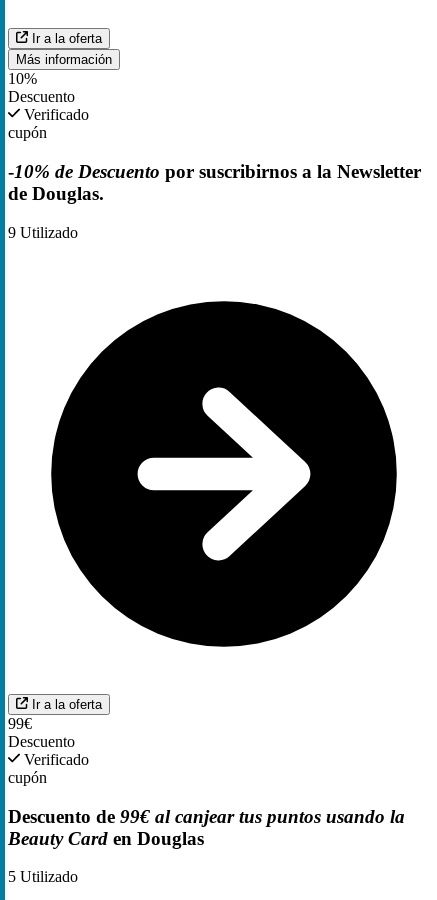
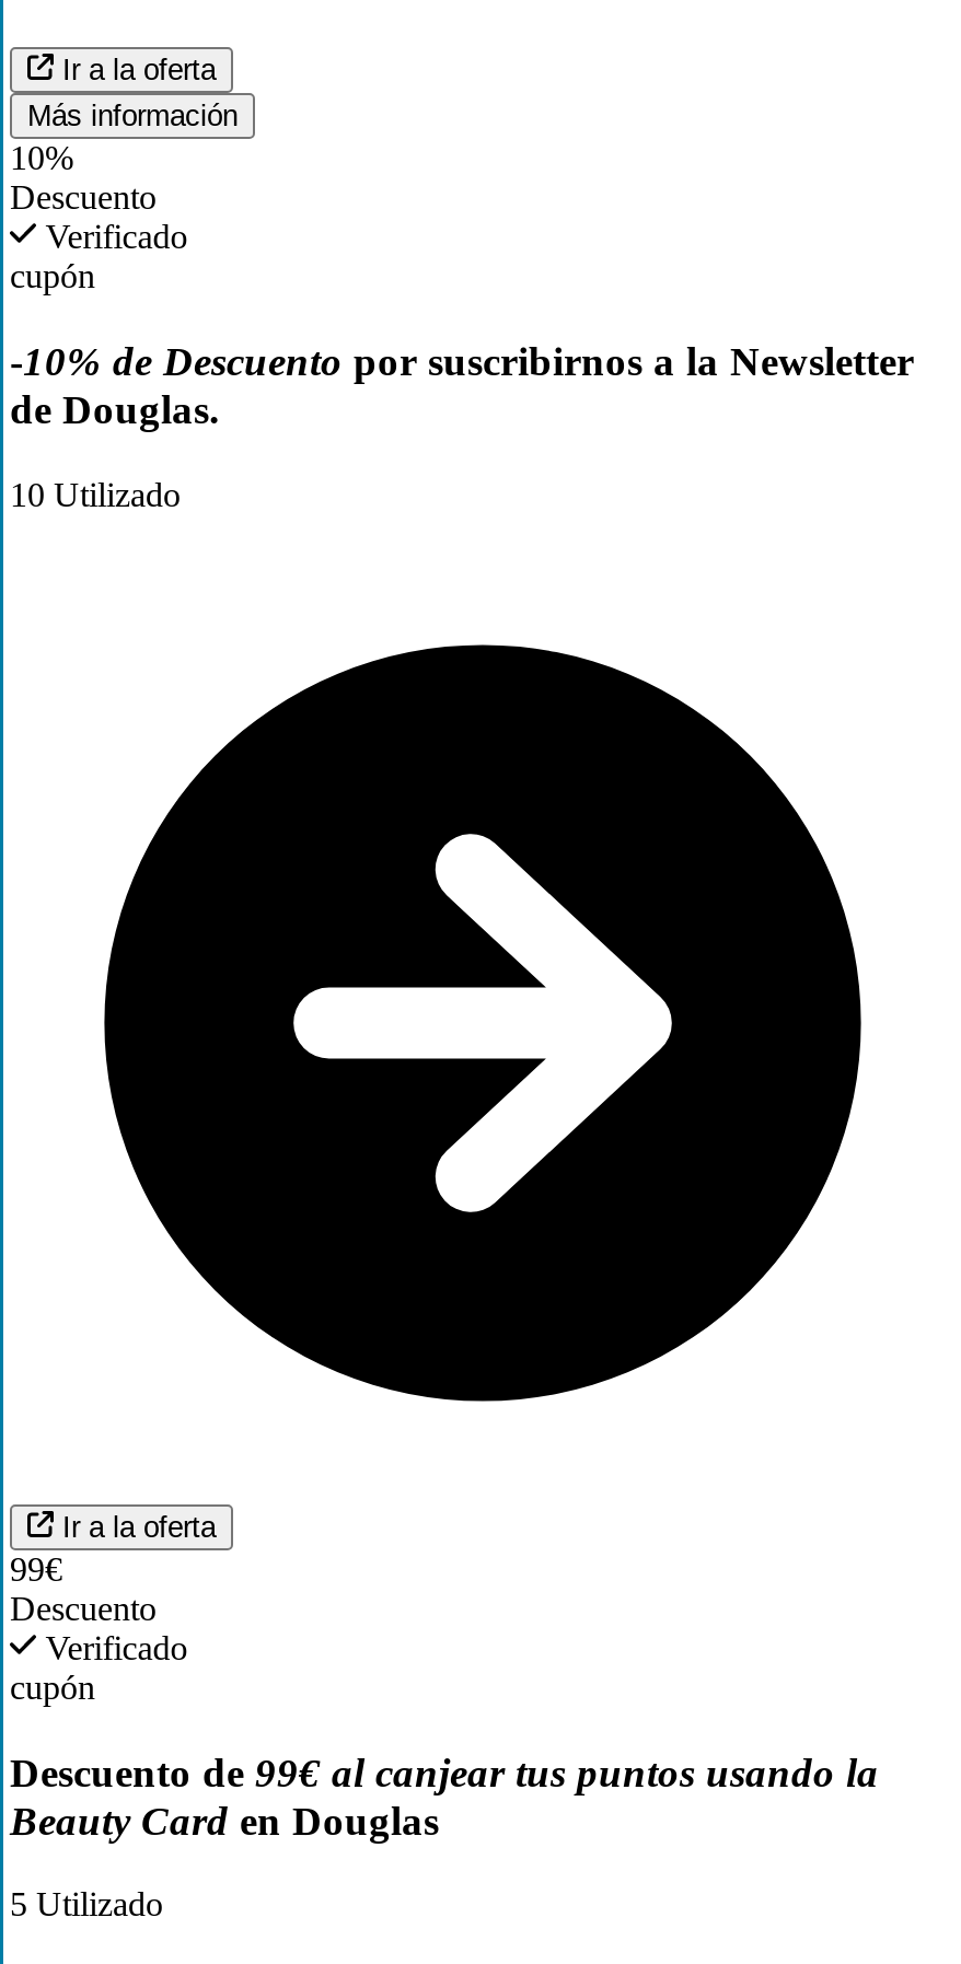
- 9 Utilizado
+ 10 Utilizado
